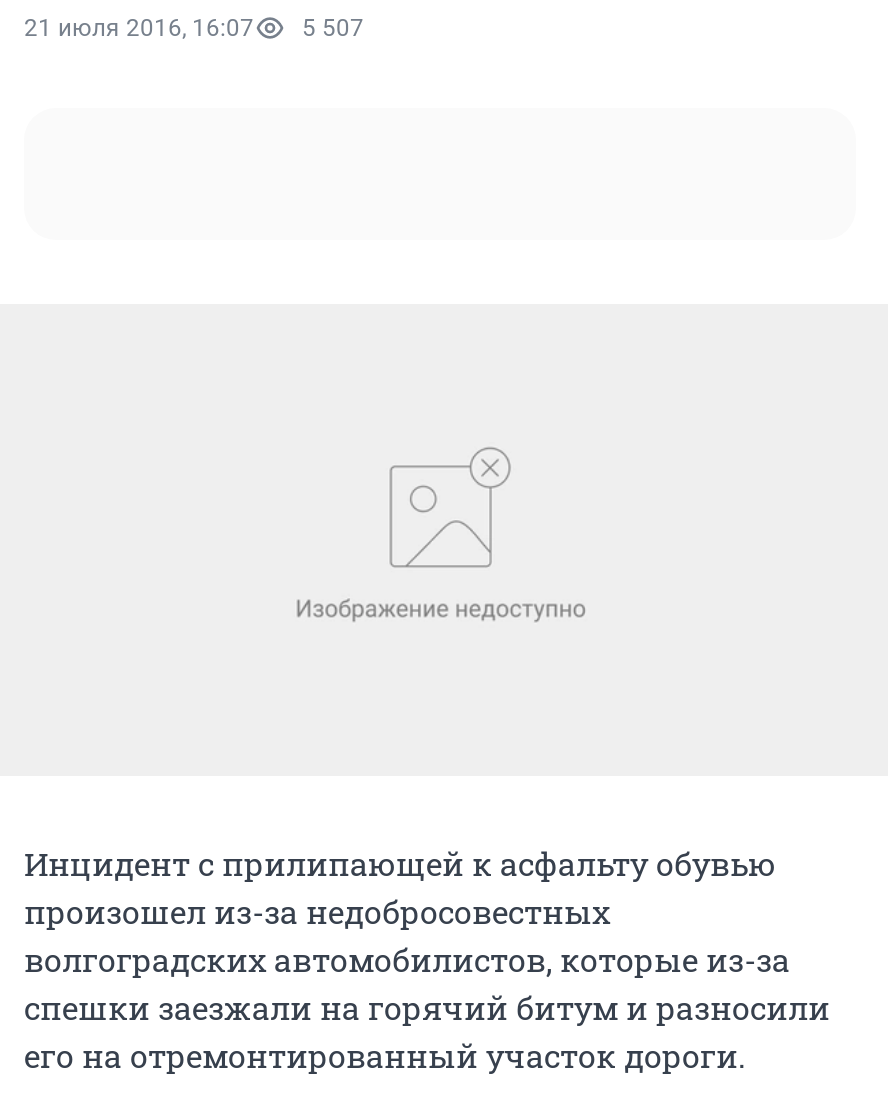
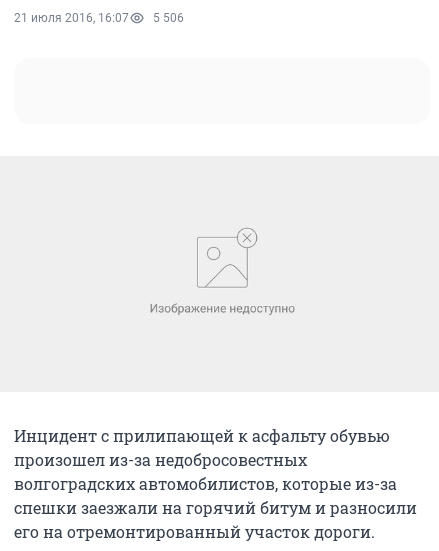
- 21 июля 2016, 16:07 5 507
+ 21 июля 2016, 16:07 5 506
